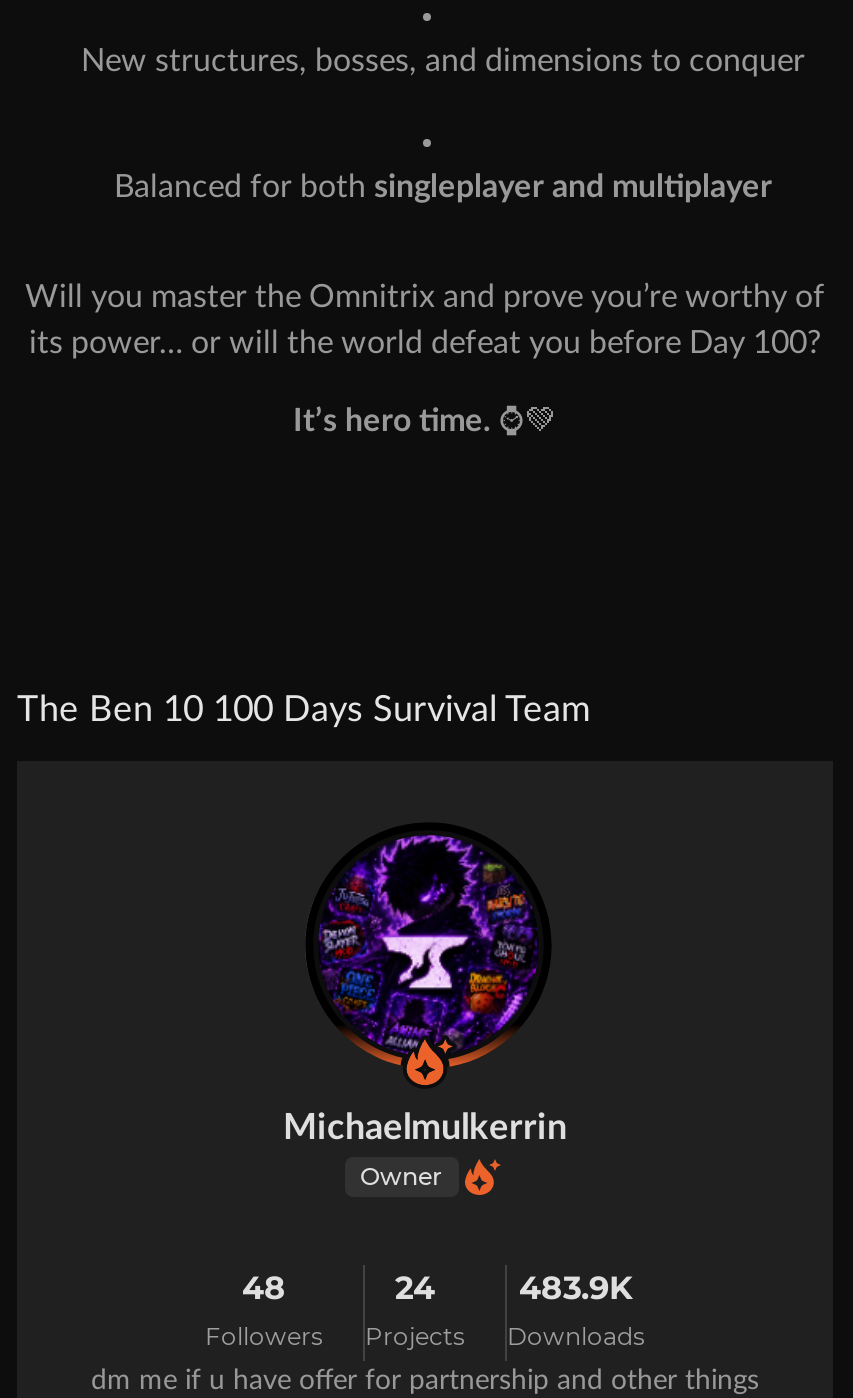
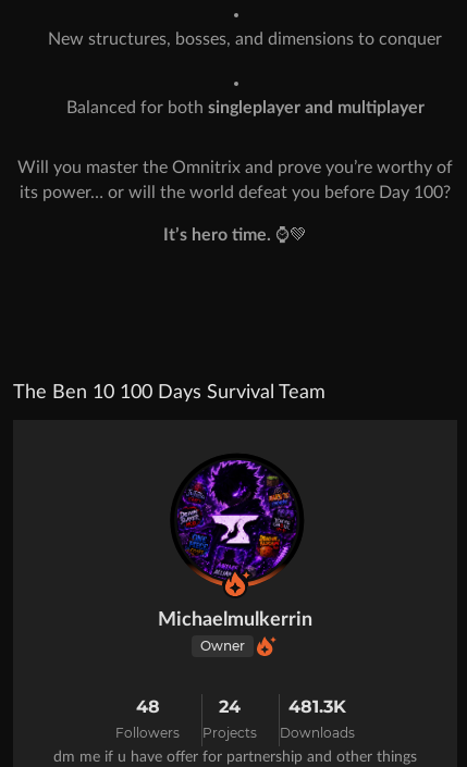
- 483.9K
+ 481.3K
